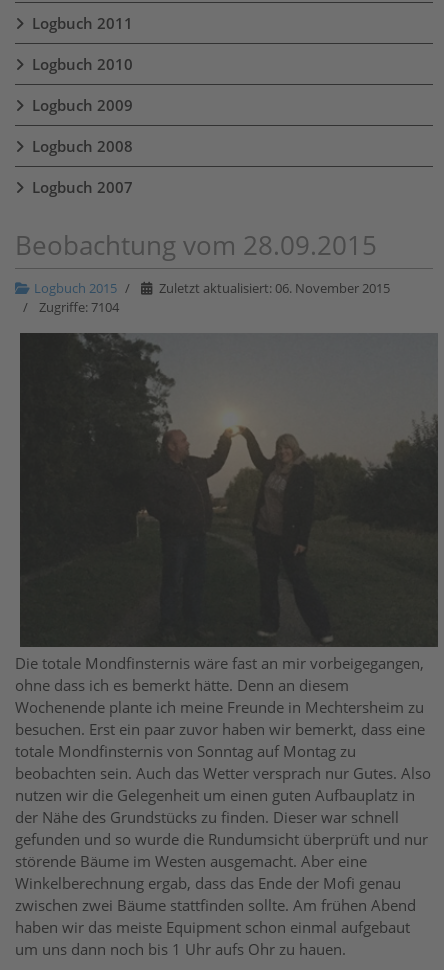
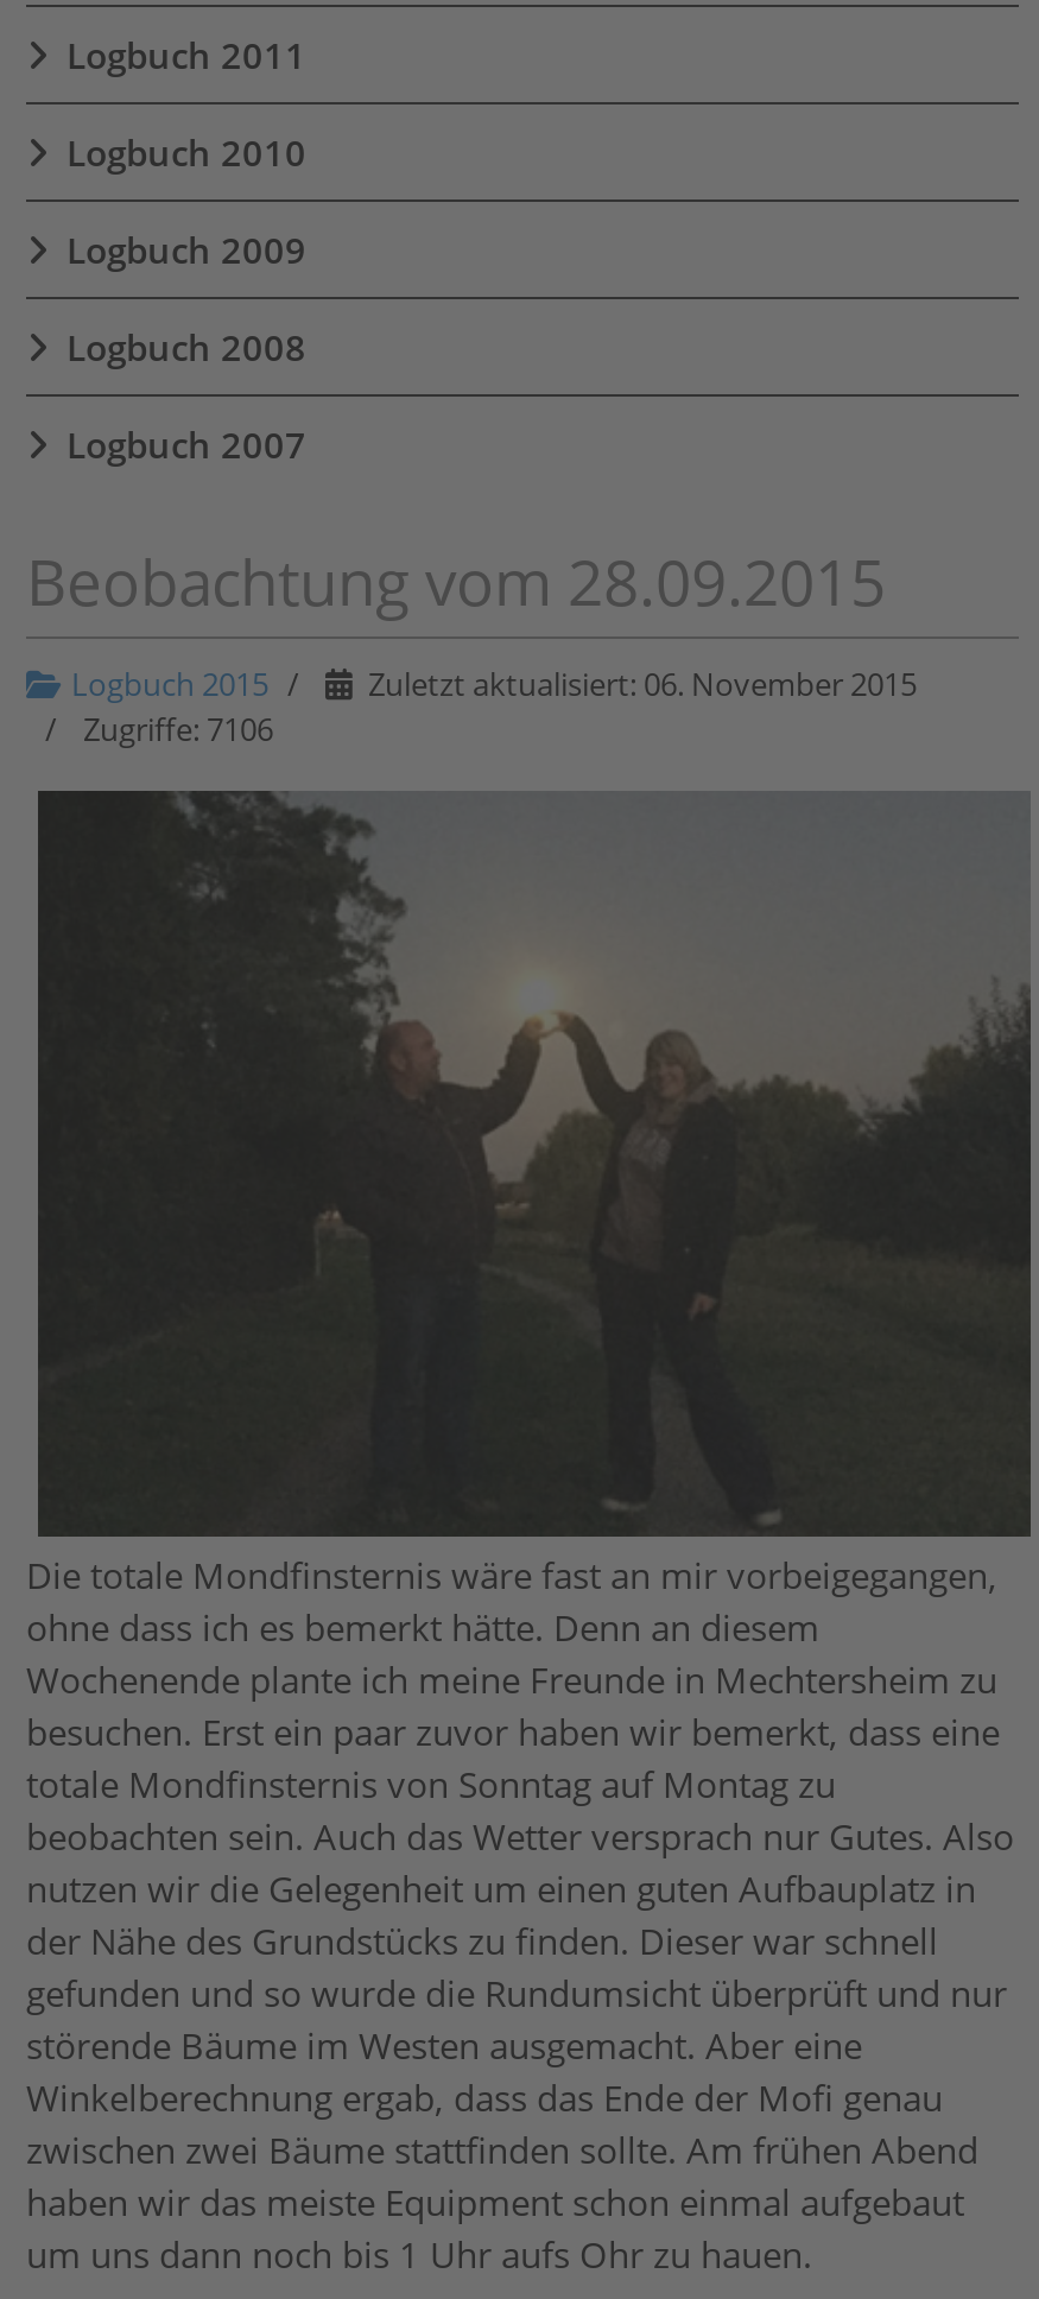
- Zugriffe: 7104
+ Zugriffe: 7106
